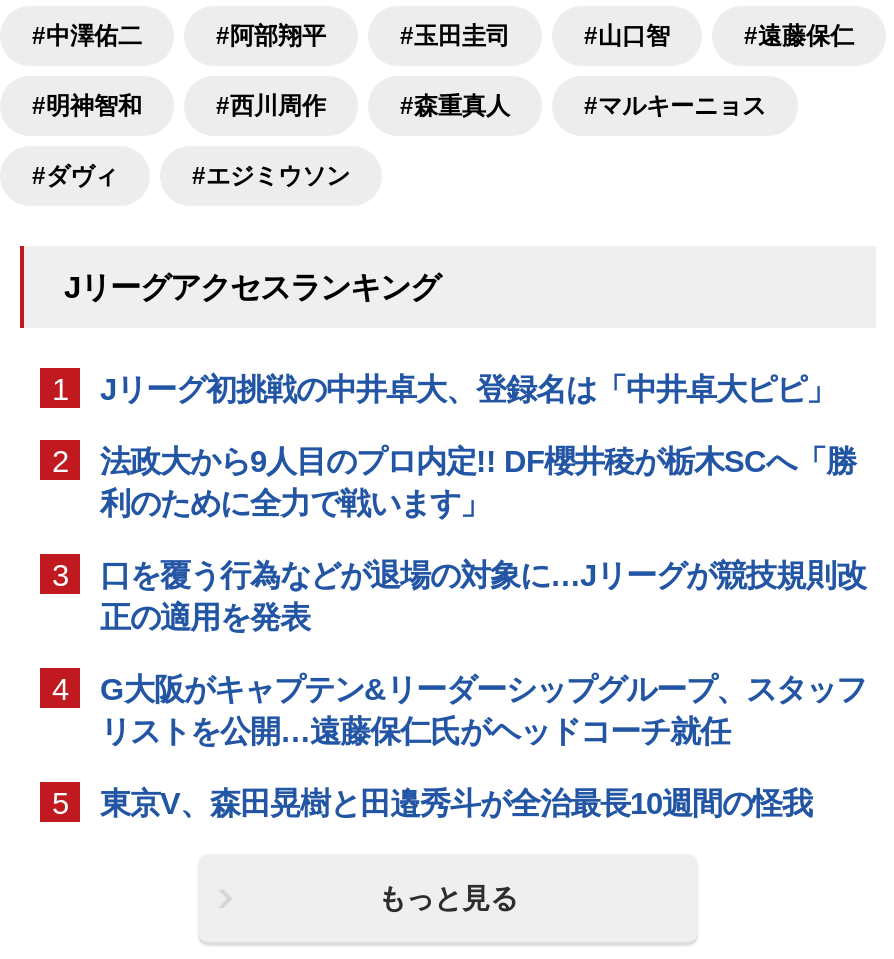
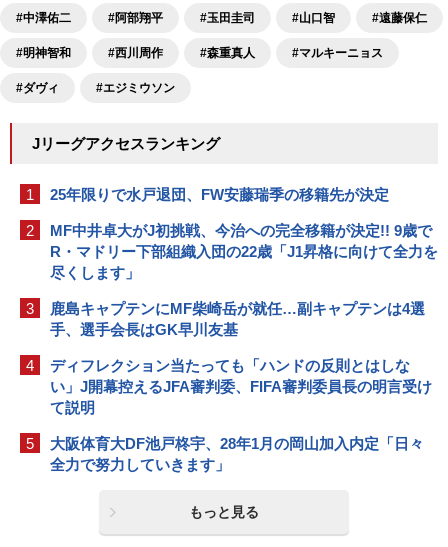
- Jリーグ初挑戦の中井卓大、登録名は「中井卓大ピピ」
+ 25年限りで水戸退団、FW安藤瑞季の移籍先が決定

- 法政大から9人目のプロ内定!! DF櫻井稜が栃木SCへ「勝
- 利のために全力で戦います」
+ MF中井卓大がJ初挑戦、今治への完全移籍が決定!! 9歳で
+ R・マドリー下部組織入団の22歳「J1昇格に向けて全力を
+ 尽くします」

- 口を覆う行為などが退場の対象に…Jリーグが競技規則改
- 正の適用を発表
+ 鹿島キャプテンにMF柴崎岳が就任…副キャプテンは4選
+ 手、選手会長はGK早川友基

- G大阪がキャプテン&リーダーシップグループ、スタッフ
- リストを公開…遠藤保仁氏がヘッドコーチ就任
+ ディフレクション当たっても「ハンドの反則とはしな
+ い」J開幕控えるJFA審判委、FIFA審判委員長の明言受け
+ て説明

- 東京V、森田晃樹と田邉秀斗が全治最長10週間の怪我
+ 大阪体育大DF池戸柊宇、28年1月の岡山加入内定「日々
+ 全力で努力していきます」
